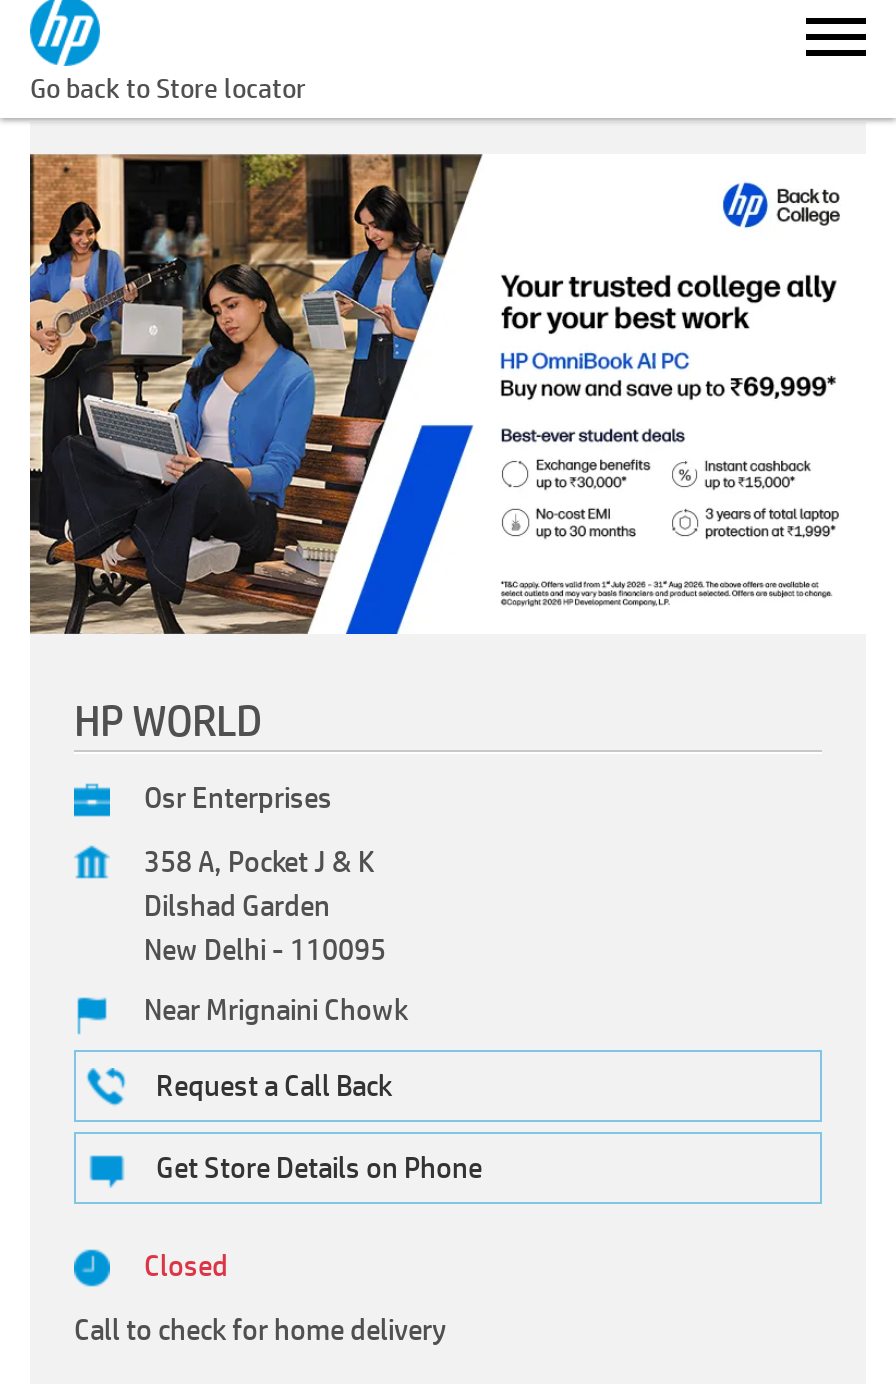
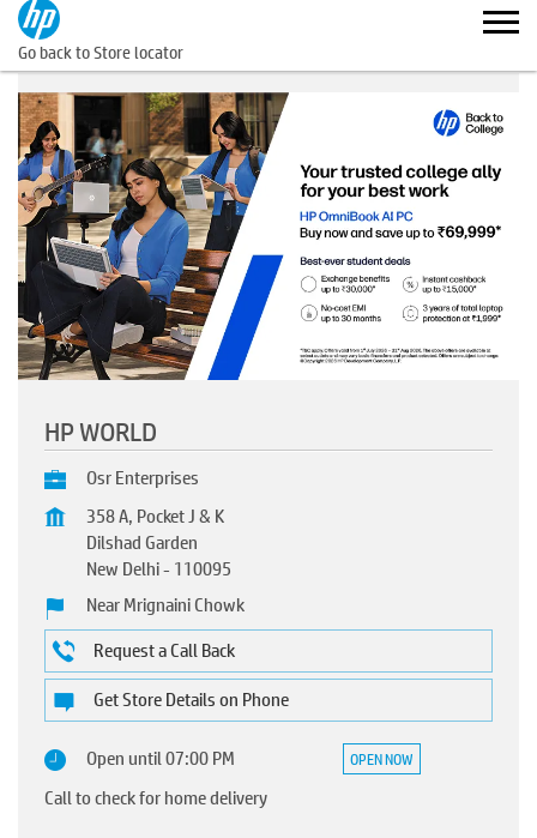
- Closed
+ Open until 07:00 PM
+ OPEN NOW
